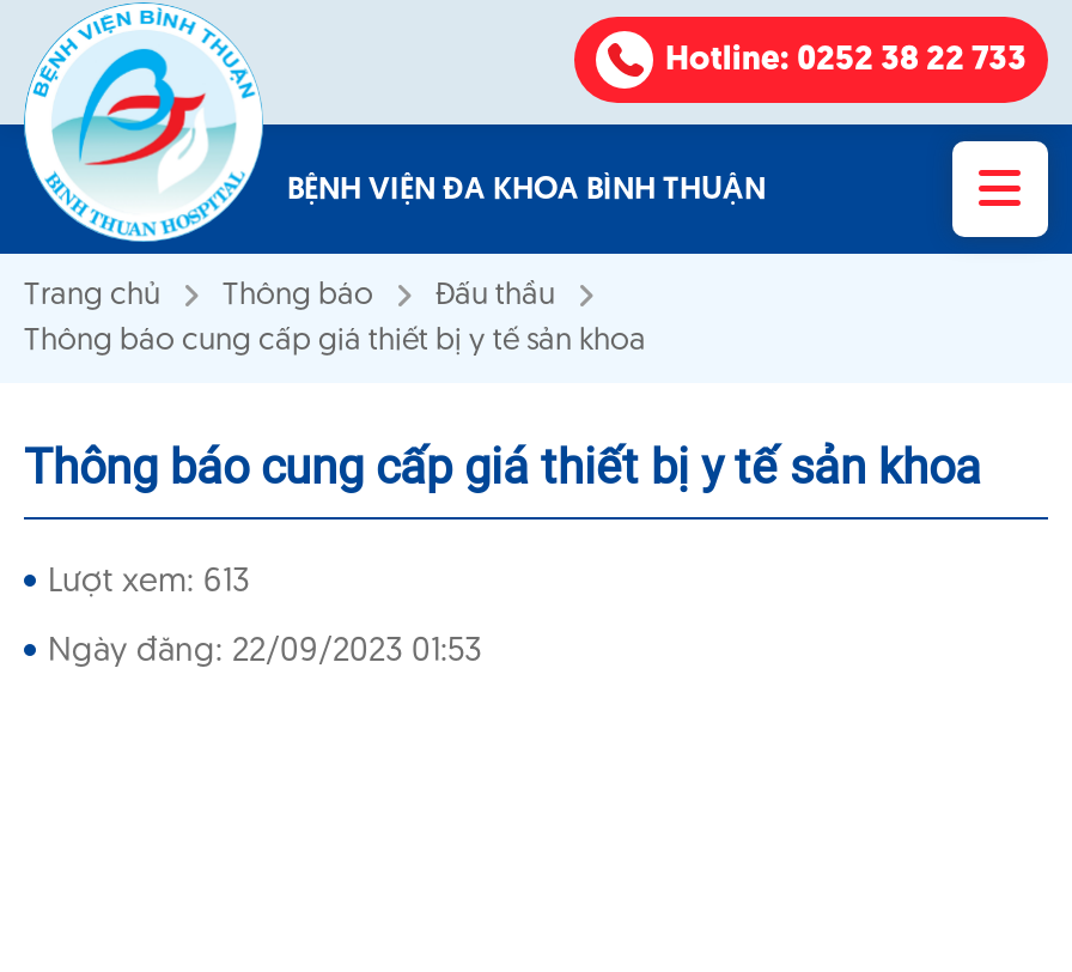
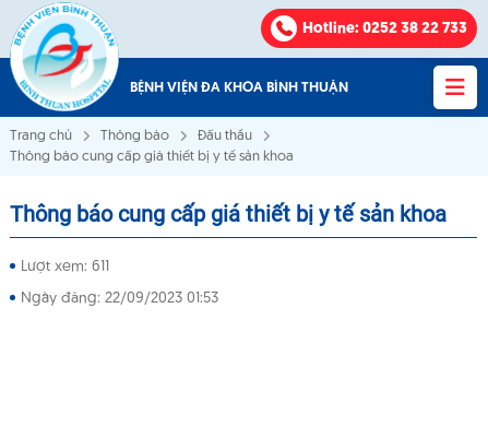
- Lượt xem: 613
+ Lượt xem: 611
